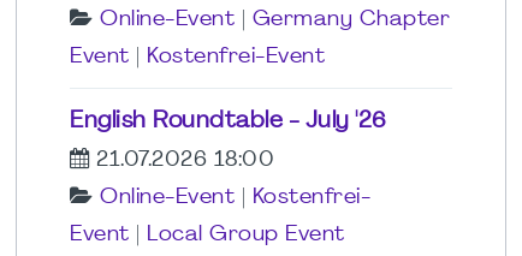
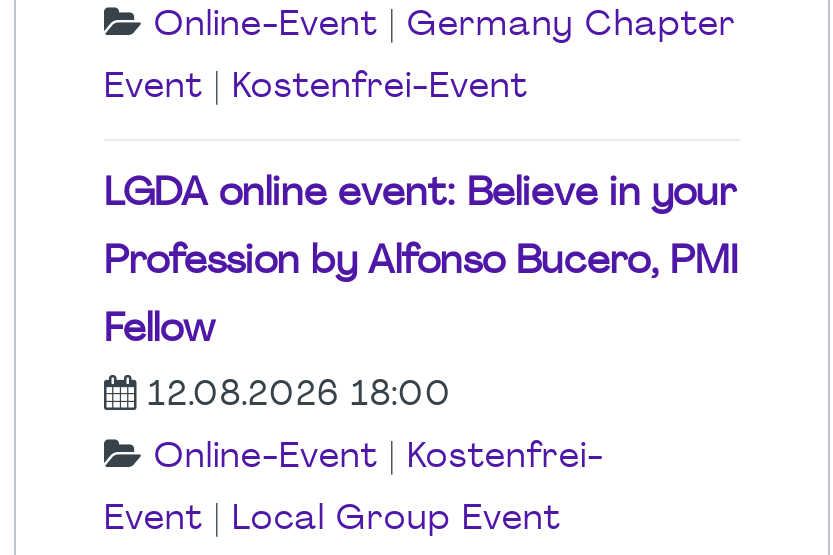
- English Roundtable - July '26
- 21.07.2026 18:00
+ LGDA online event: Believe in your
+ Profession by Alfonso Bucero, PMI
+ Fellow
+ 12.08.2026 18:00
